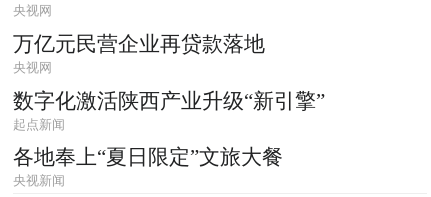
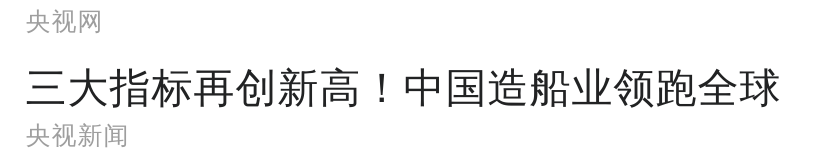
- 万亿元民营企业再贷款落地
- 央视网
- 数字化激活陕西产业升级“新引擎”
- 起点新闻
- 各地奉上“夏日限定”文旅大餐
+ 三大指标再创新高！中国造船业领跑全球
